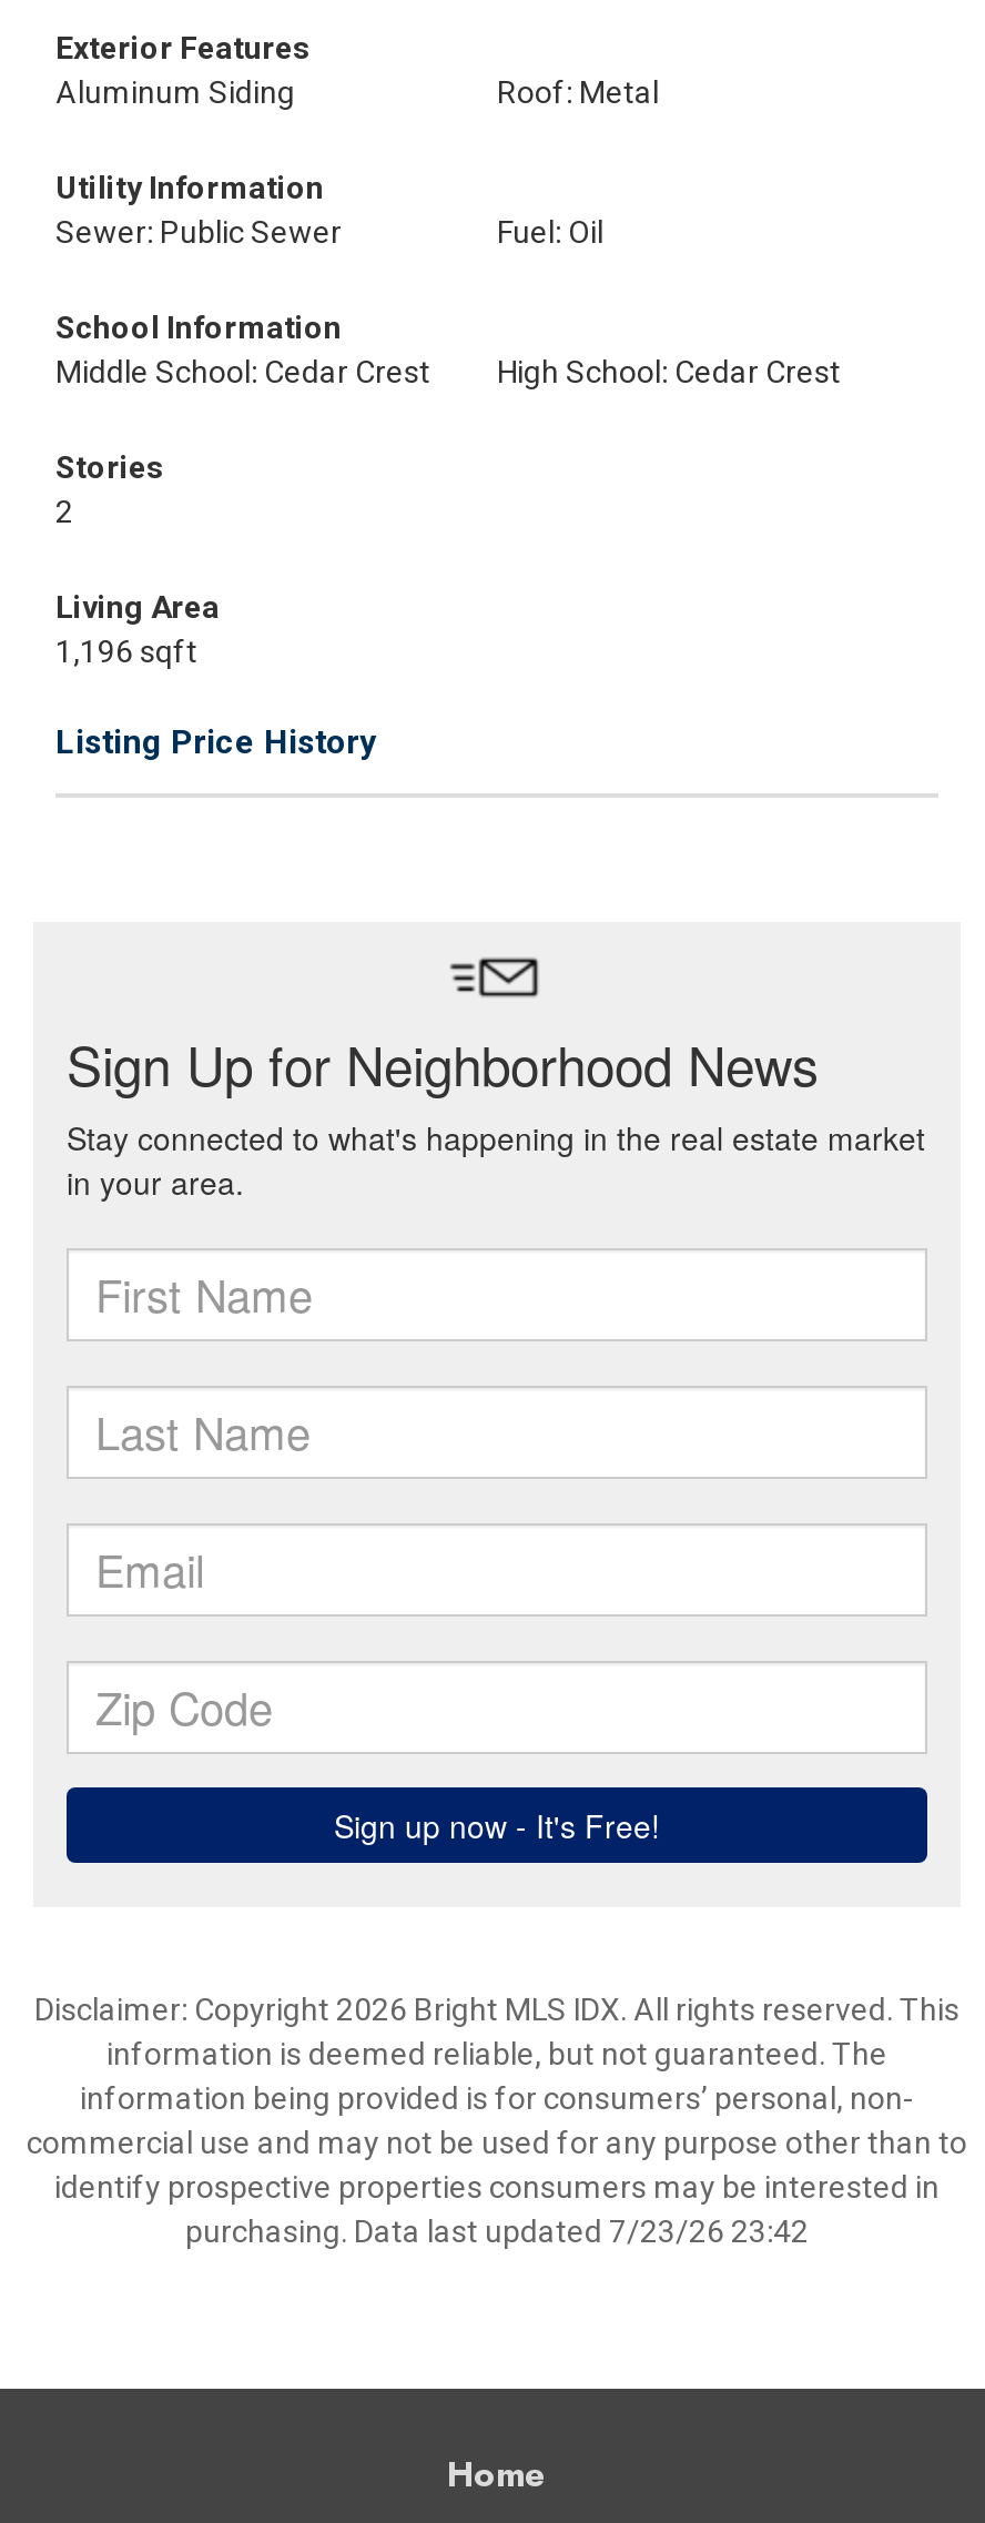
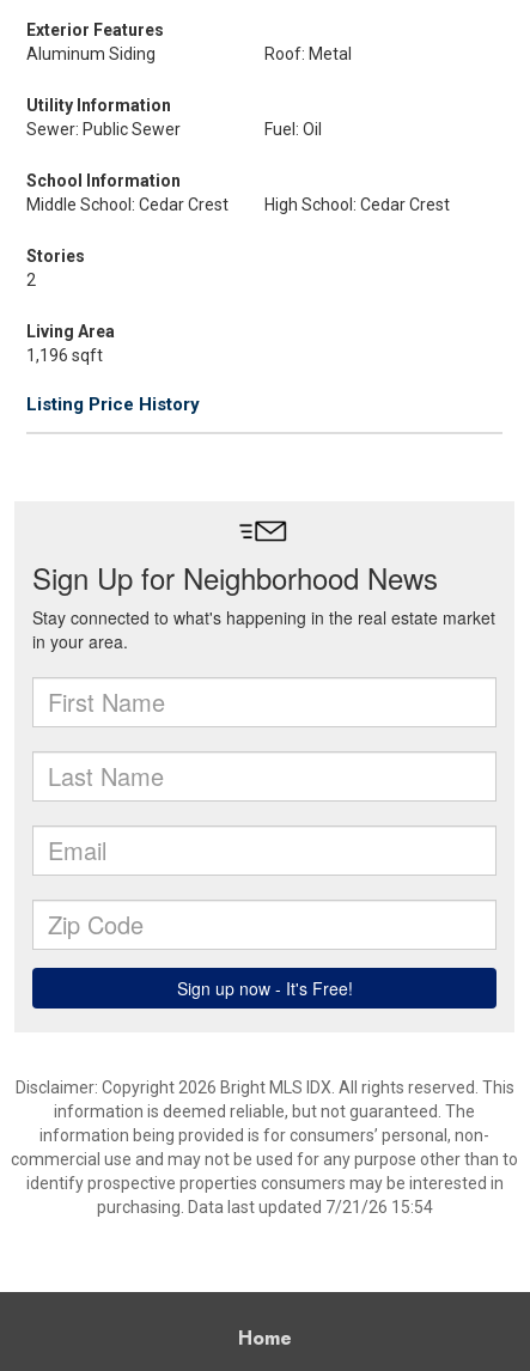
- purchasing. Data last updated 7/23/26 23:42
+ purchasing. Data last updated 7/21/26 15:54
